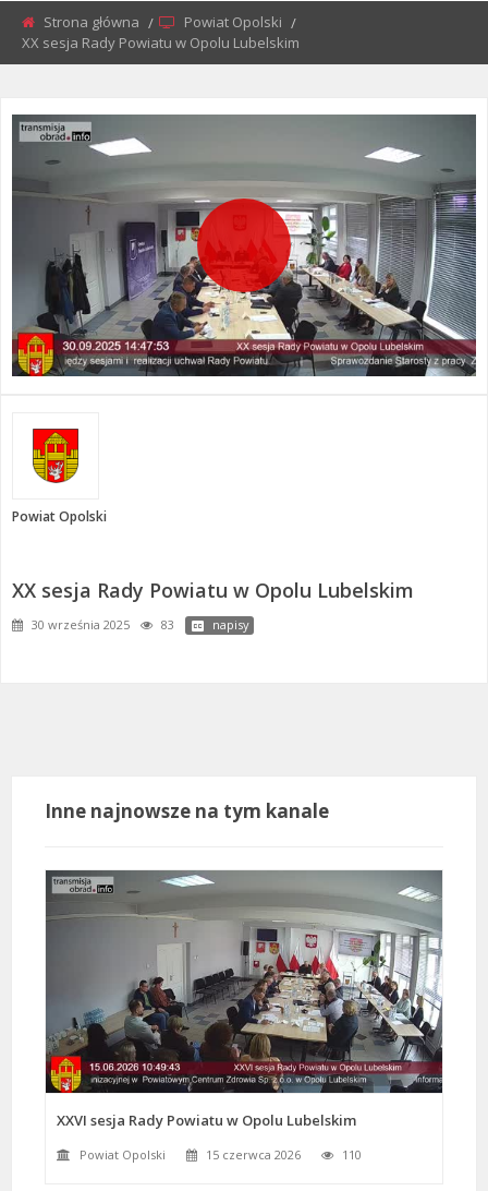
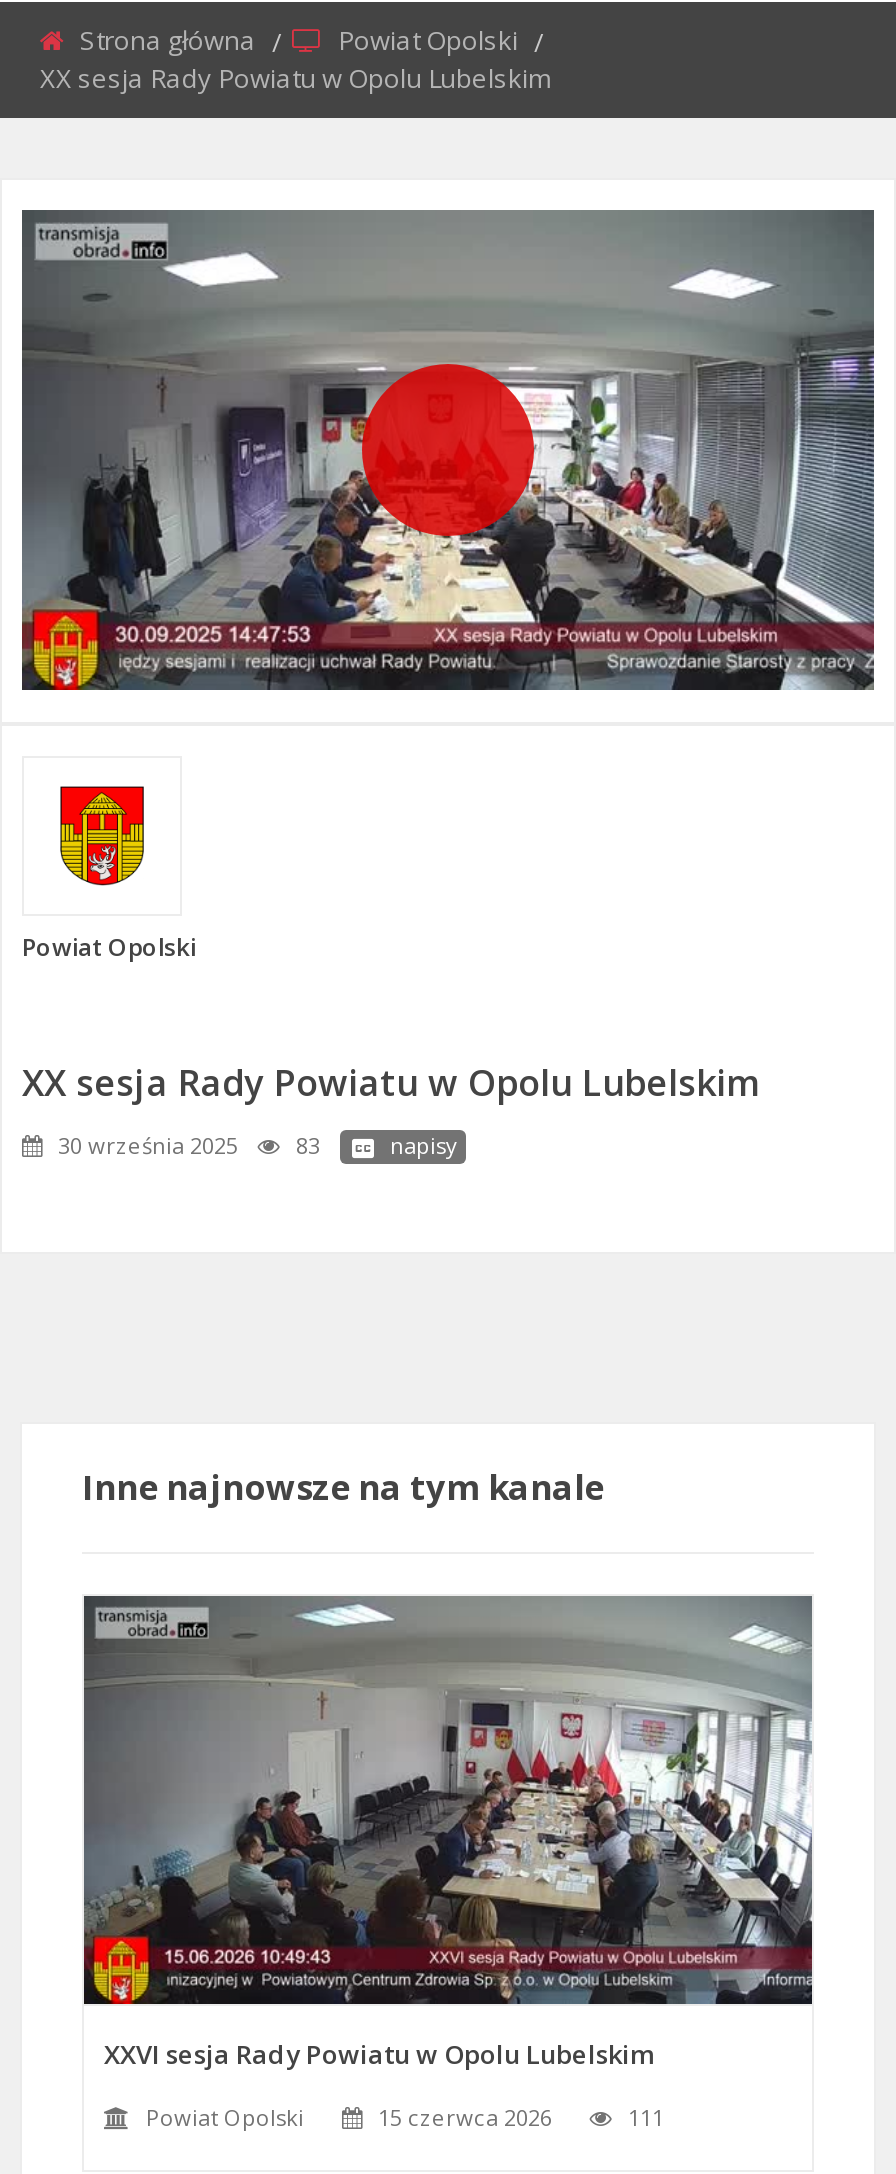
- 110
+ 111
